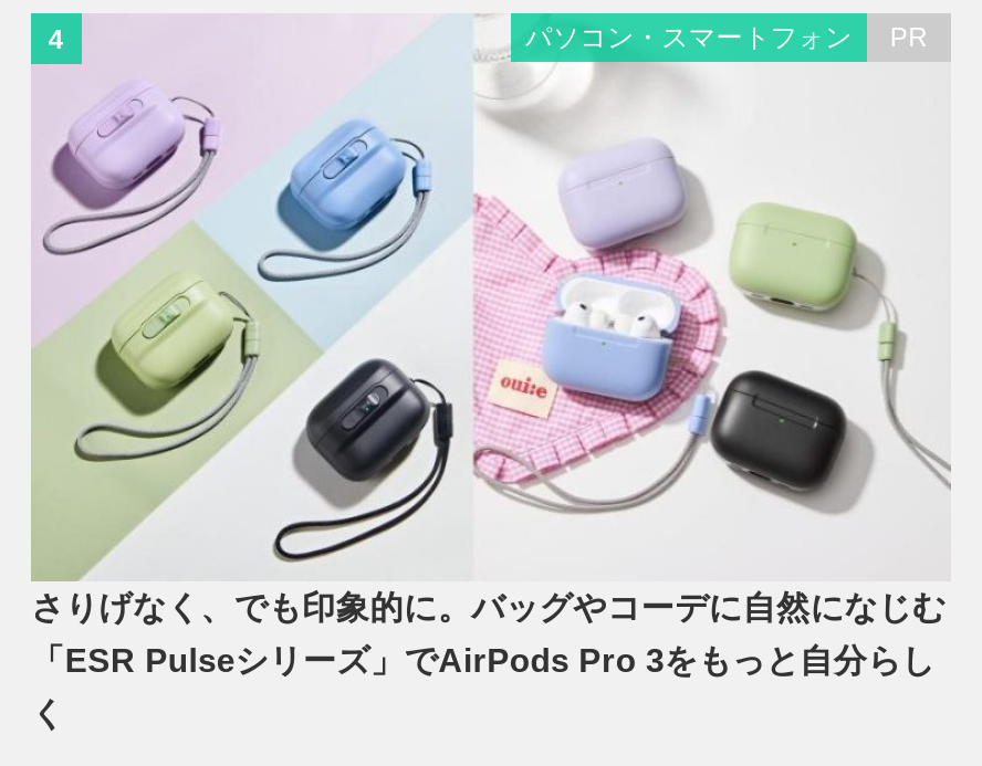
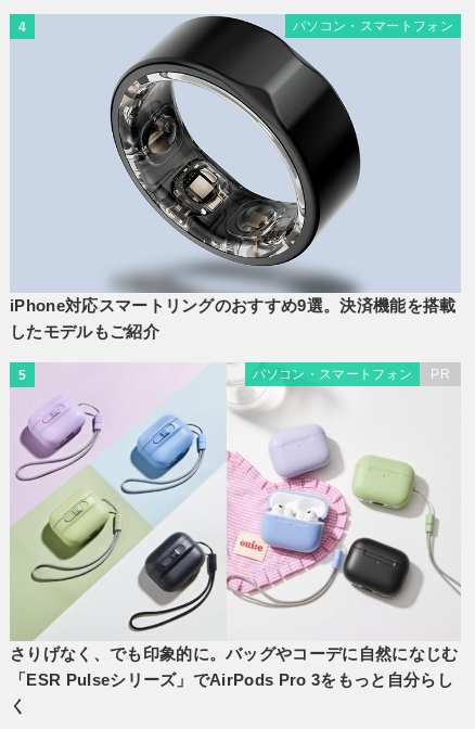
+ [image]
+ パソコン・スマートフォン

+ iPhone対応スマートリングのおすすめ9選。決済機能を搭載
+ したモデルもご紹介
+ 5
